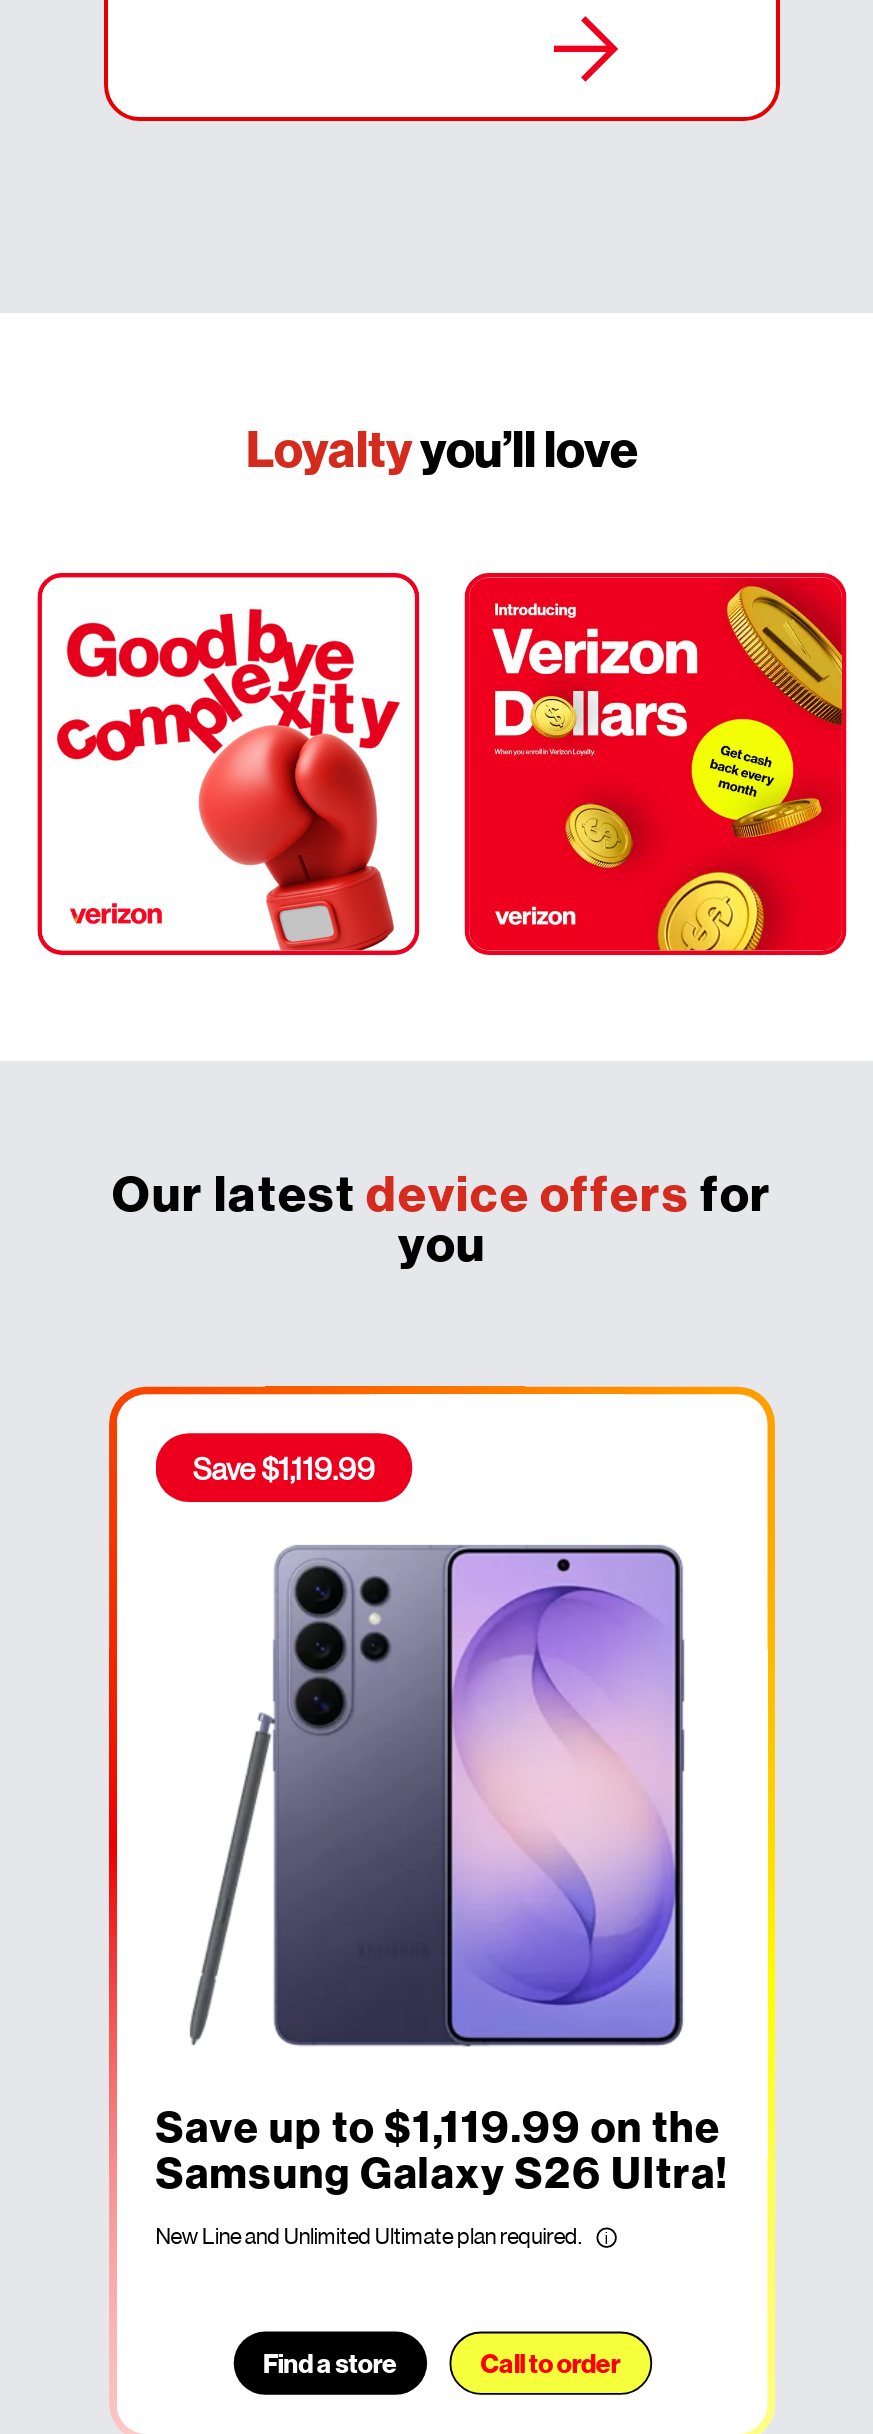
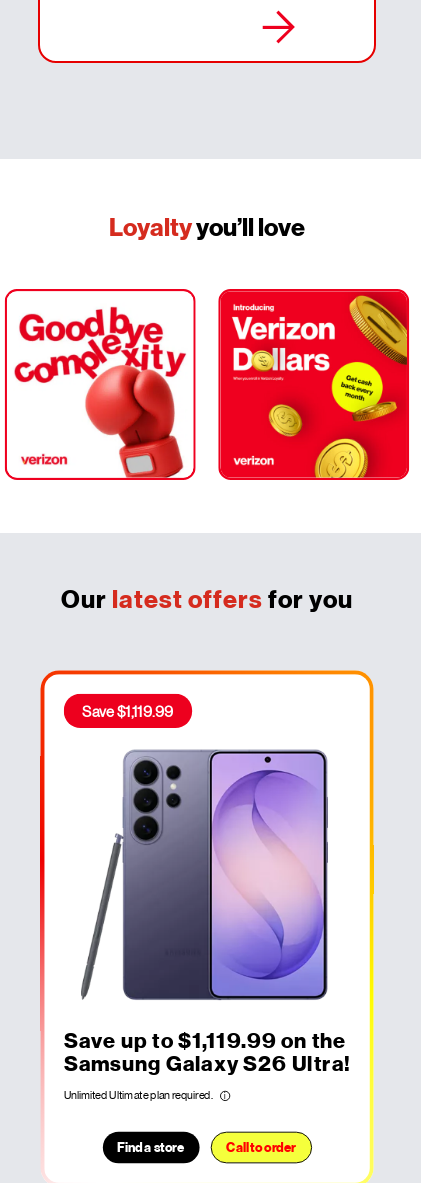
- Our latest device offers for
- you
+ Our latest offers for you

- New Line and Unlimited Ultimate plan required.
+ Unlimited Ultimate plan required.
